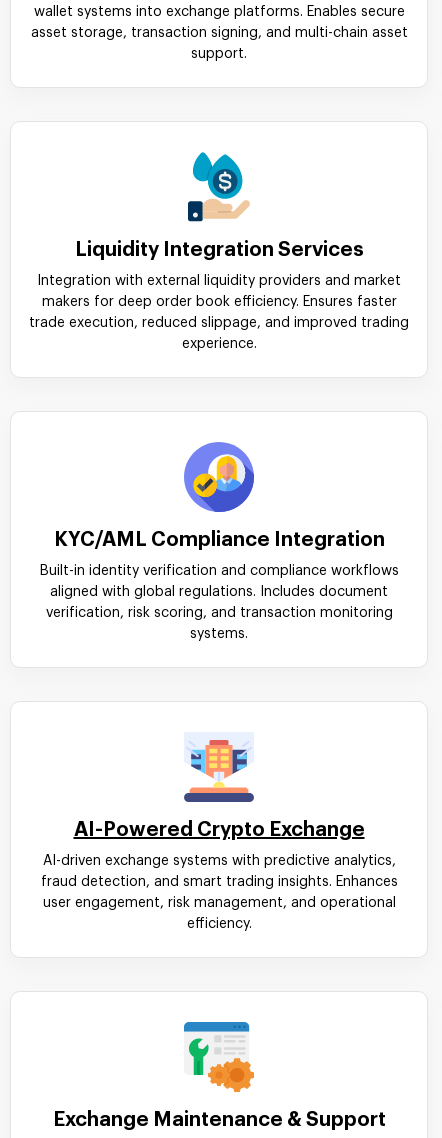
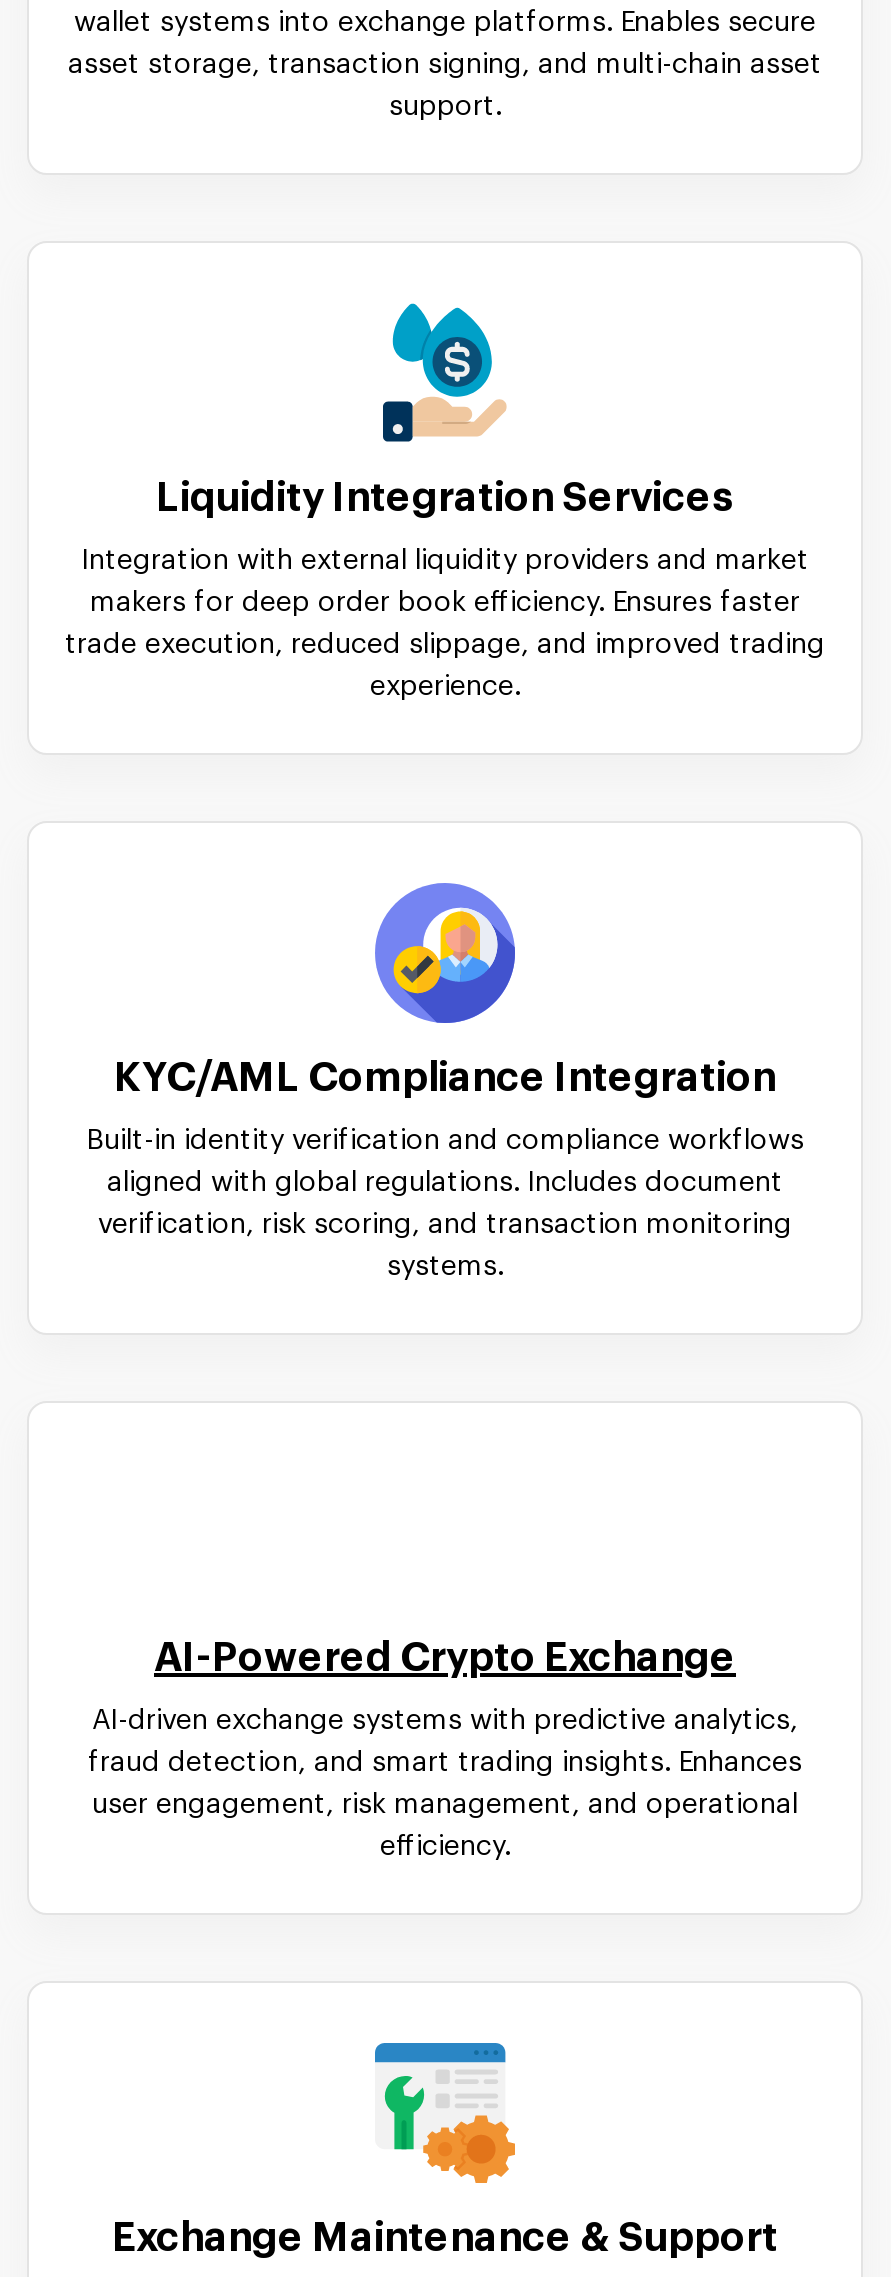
- [image]
